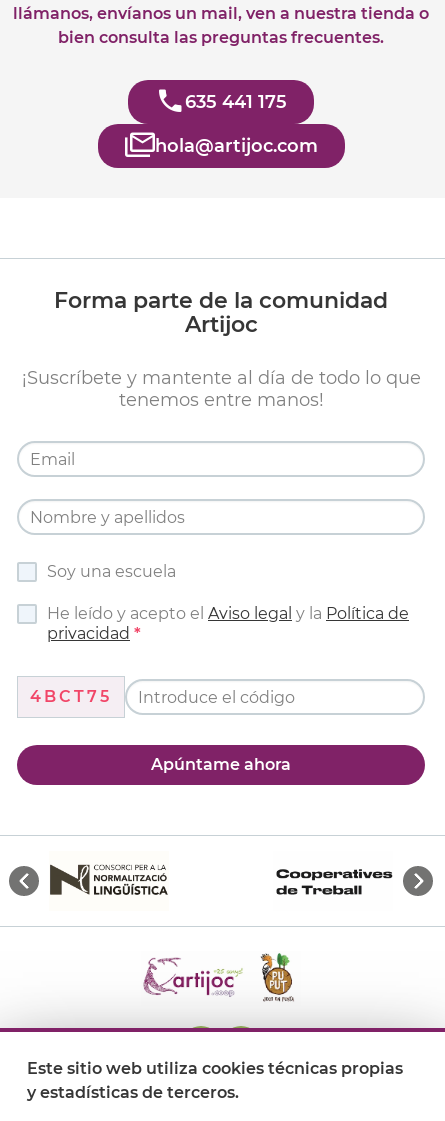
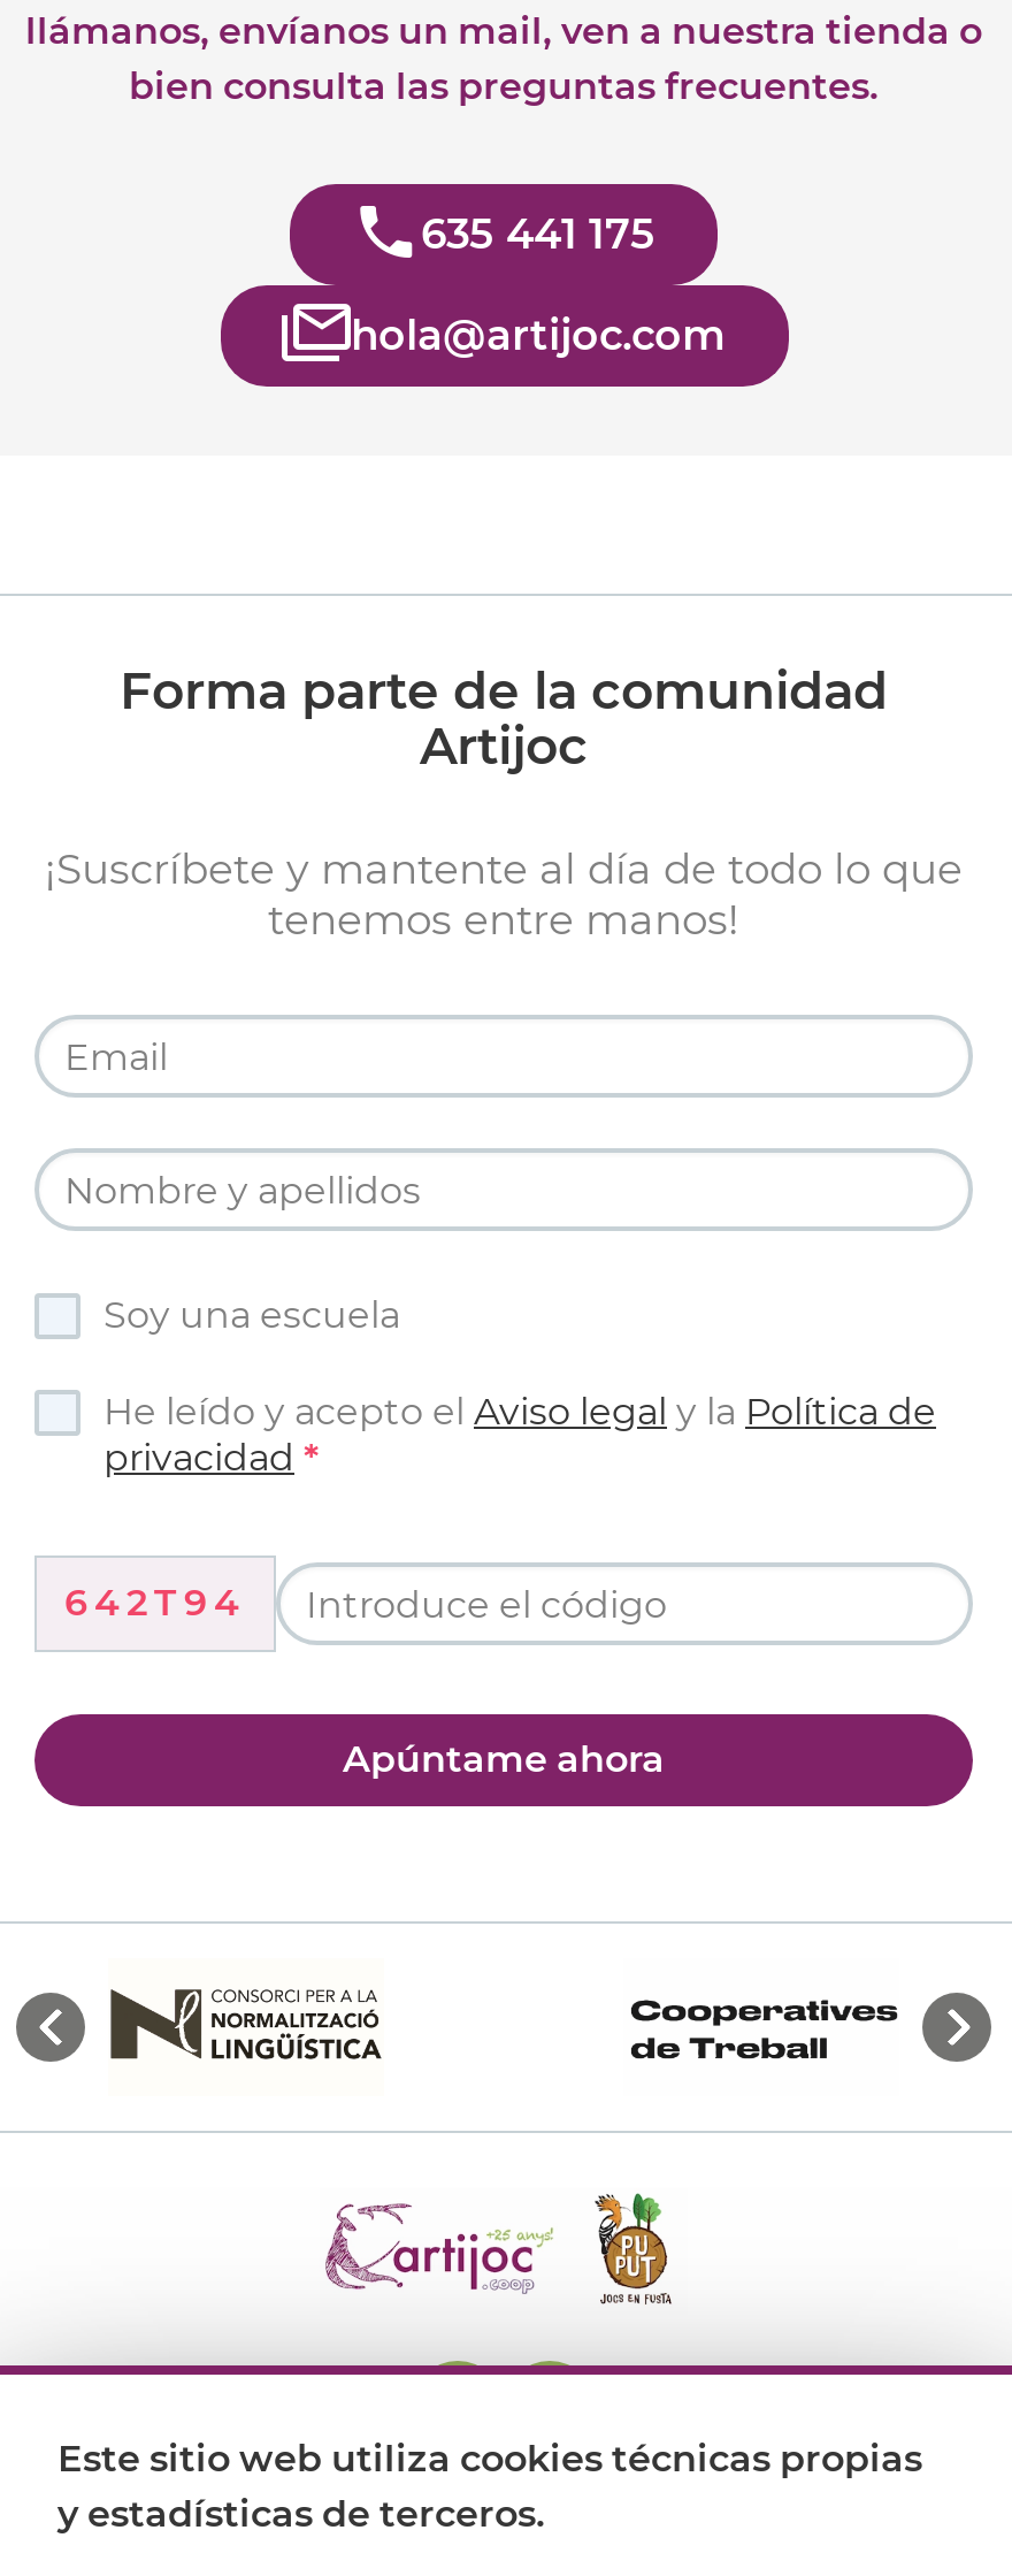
- 4BCT75
+ 642T94
